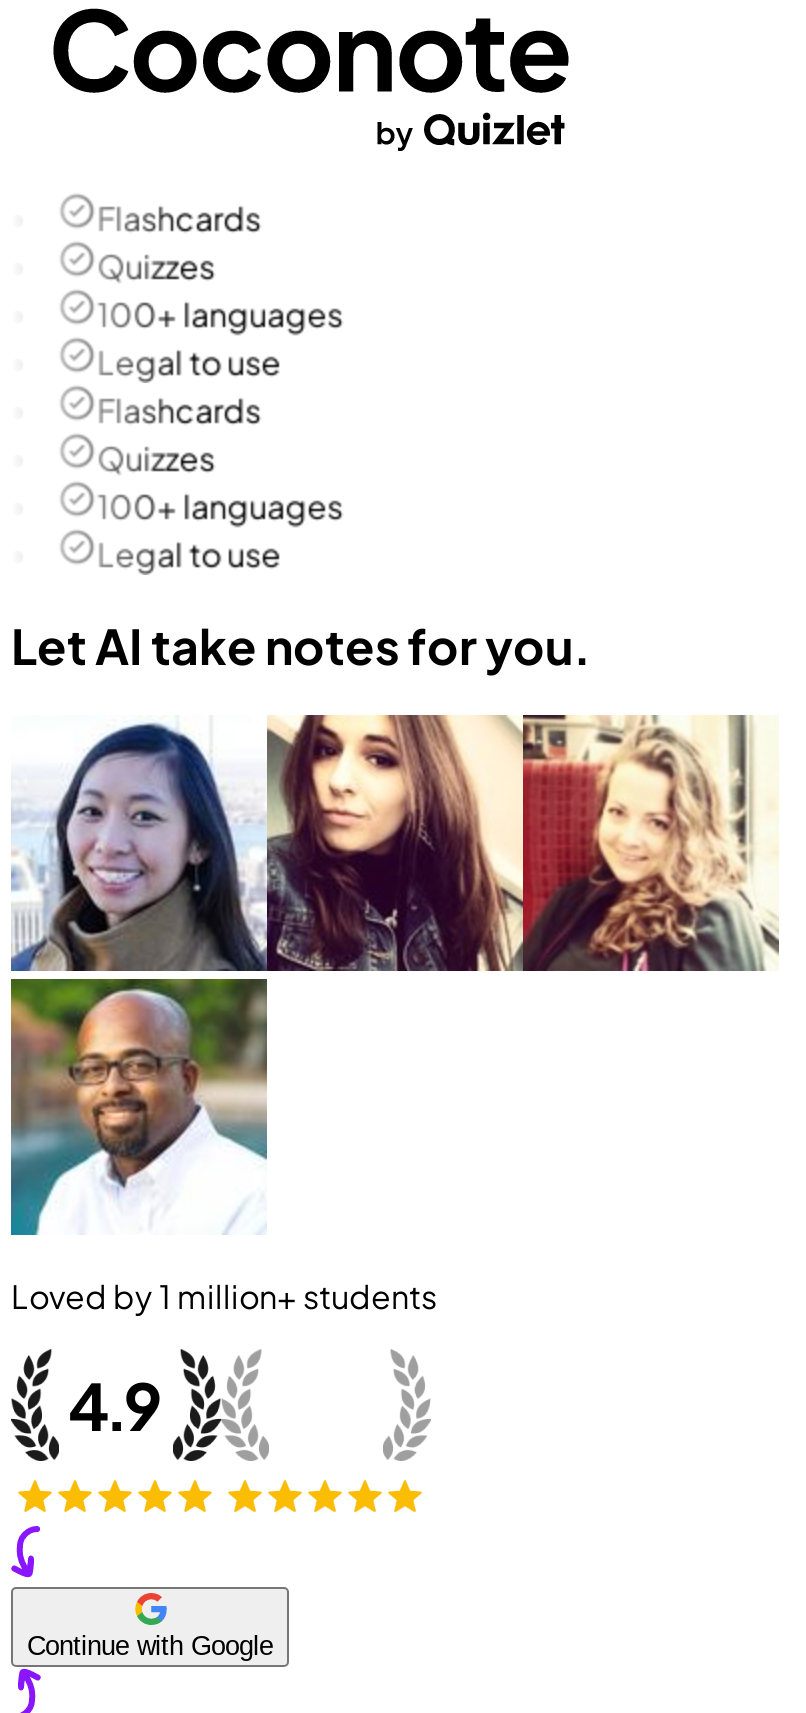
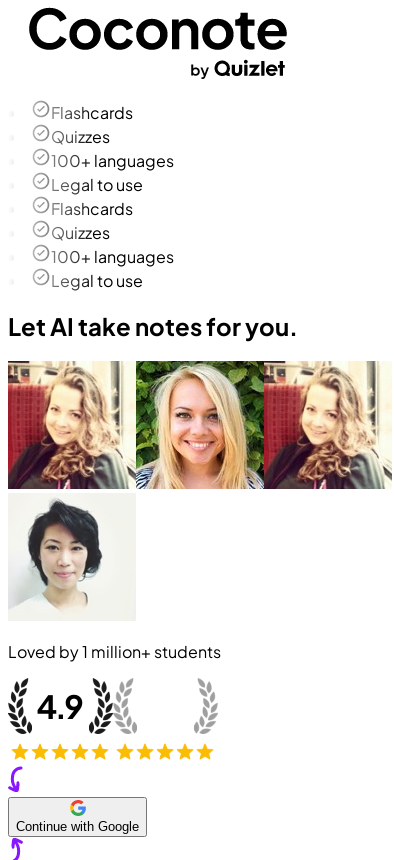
- [image]
+ [image]
